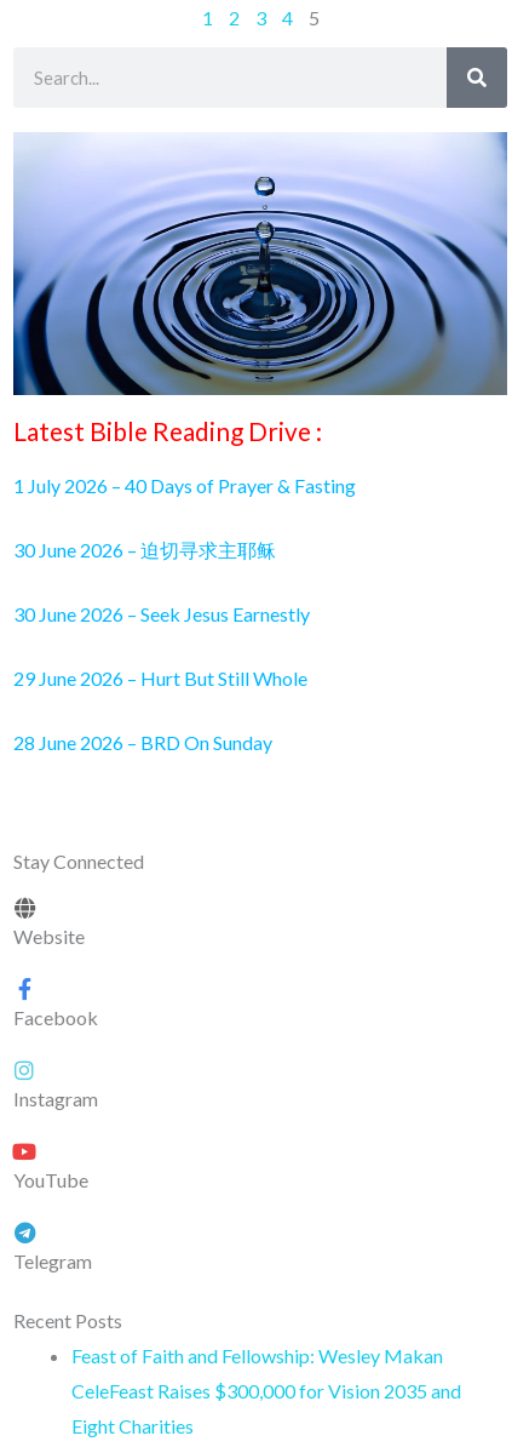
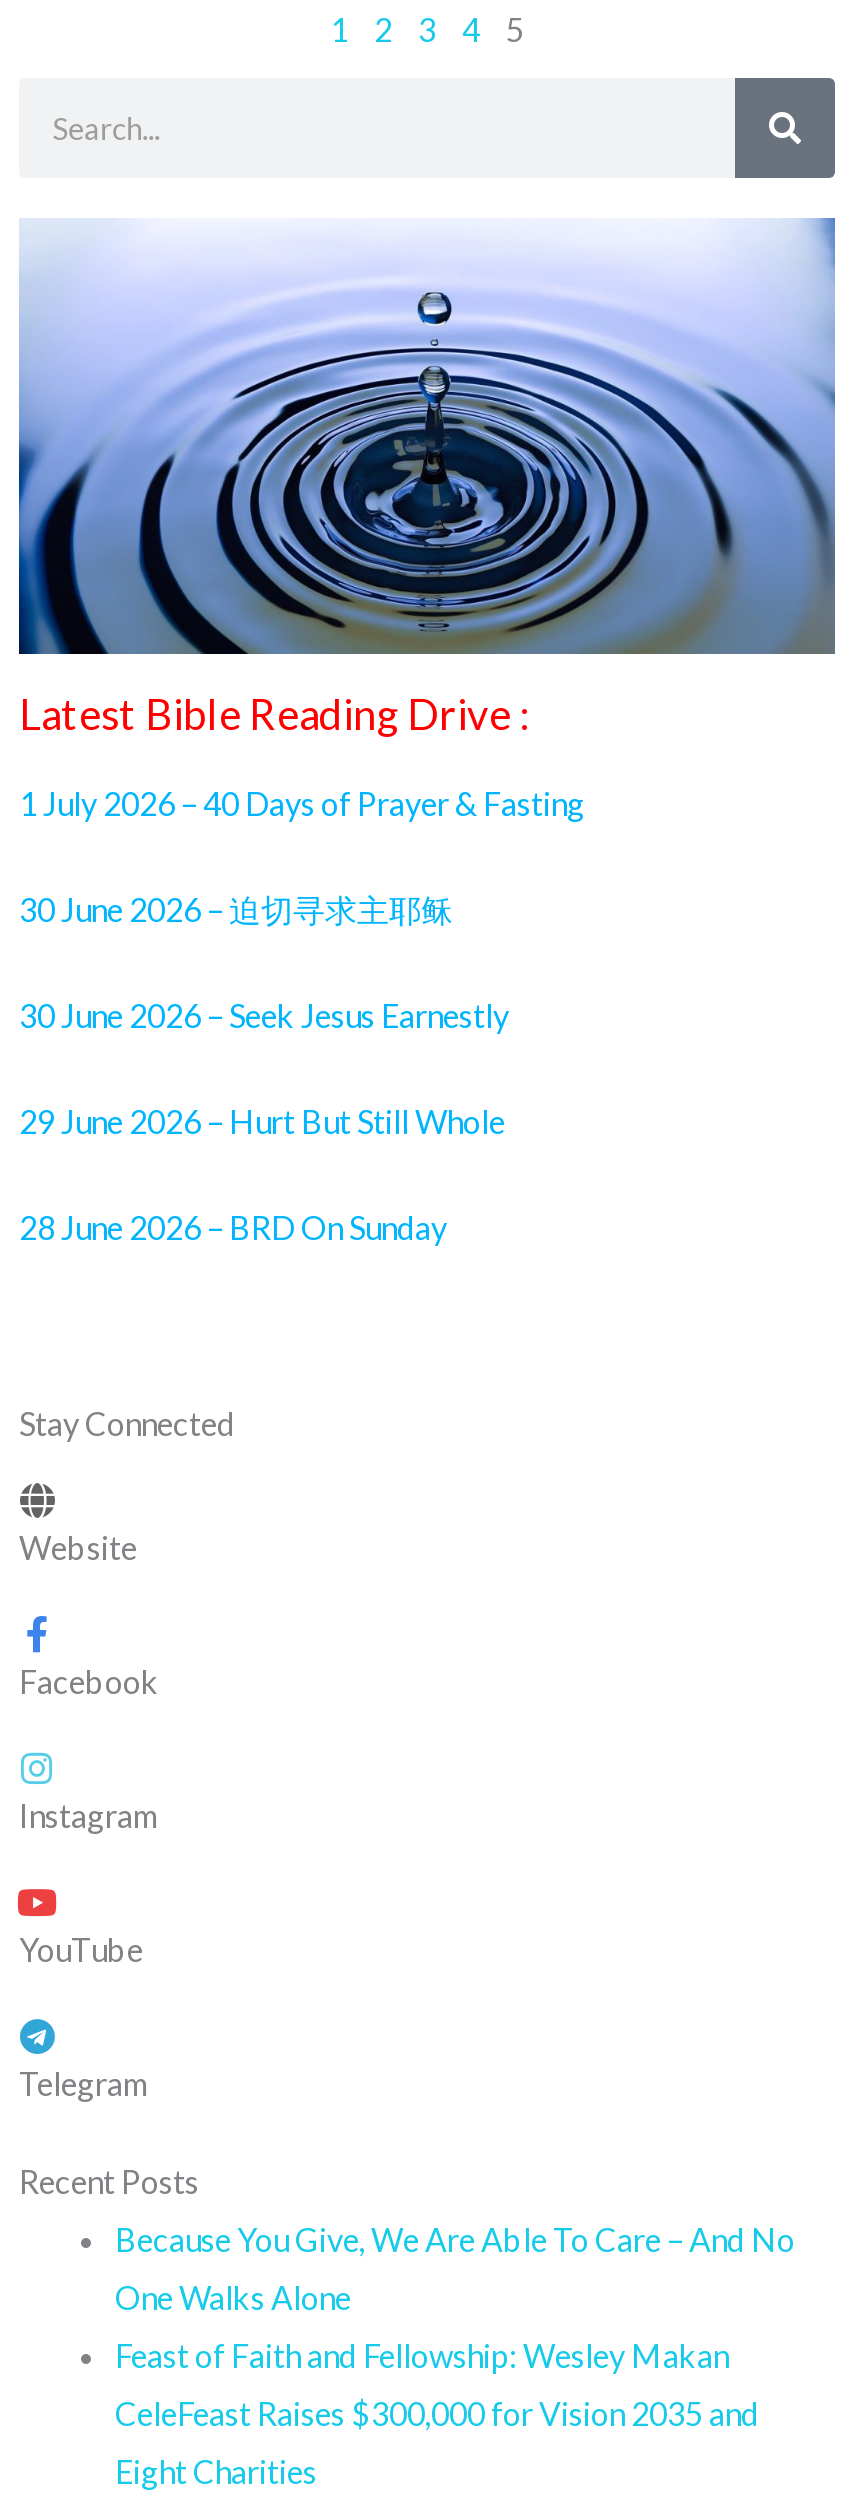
+ Because You Give, We Are Able To Care – And No
+ One Walks Alone
